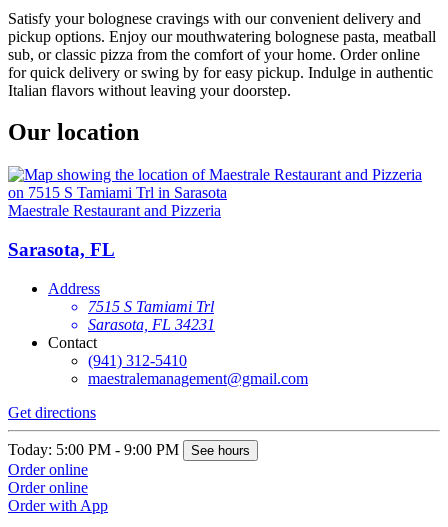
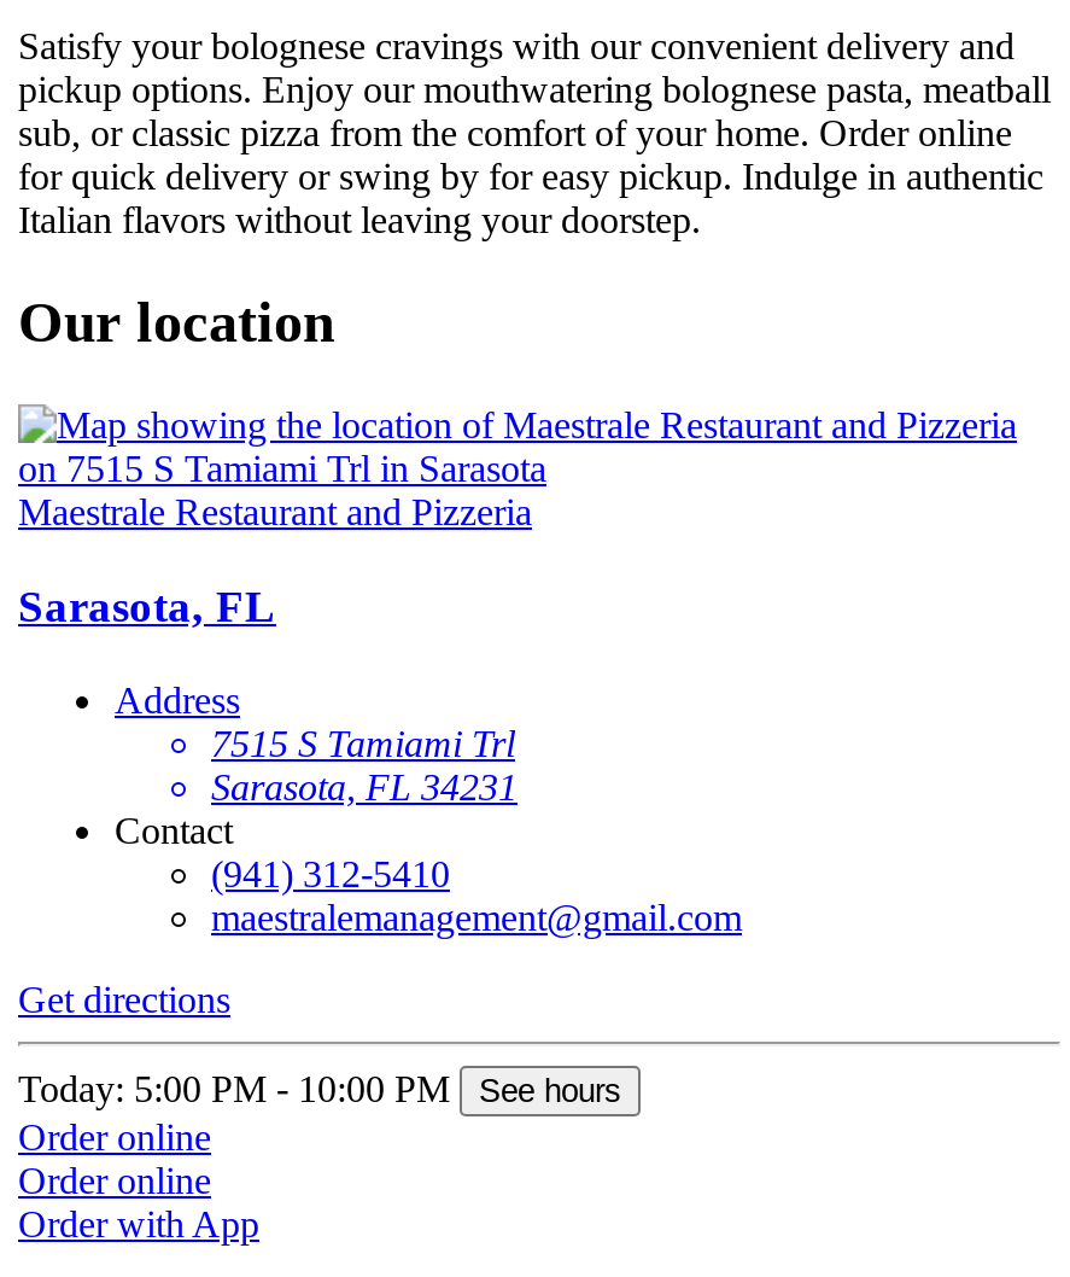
- Today: 5:00 PM - 9:00 PM See hours
+ Today: 5:00 PM - 10:00 PM See hours
